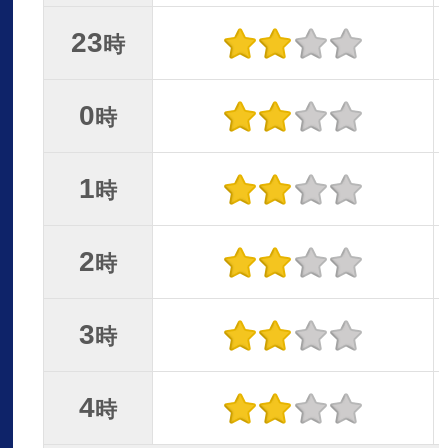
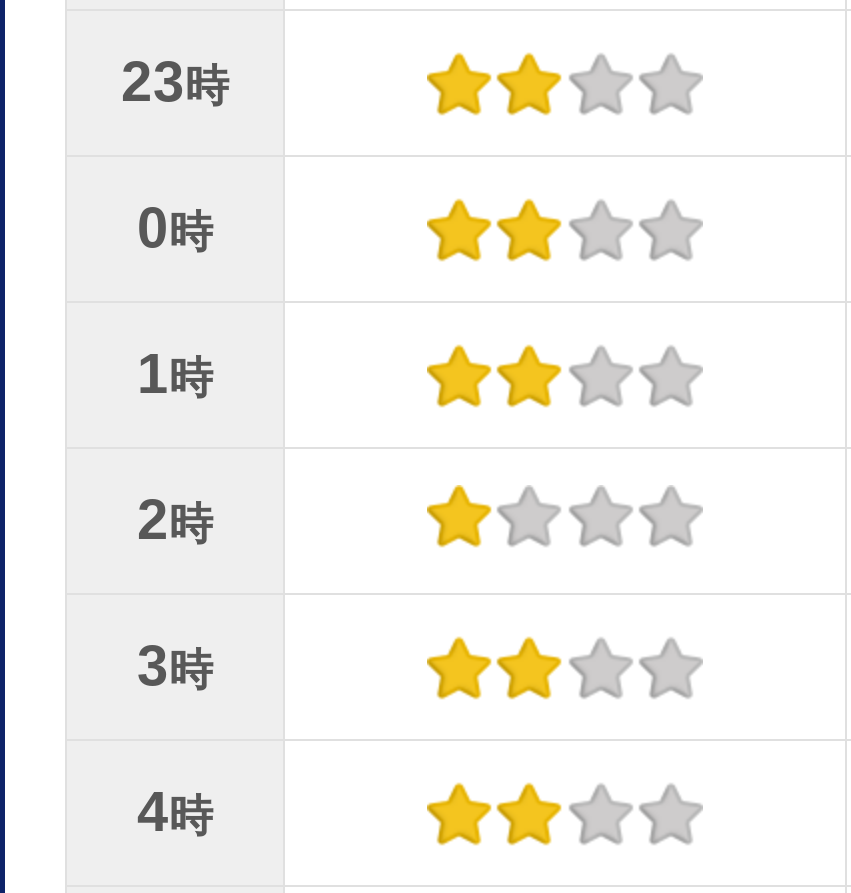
- [image]
+ [image]
